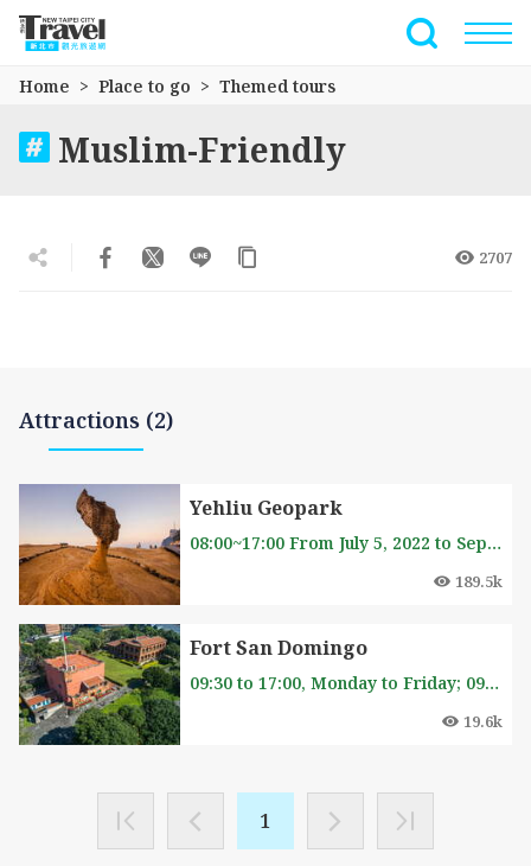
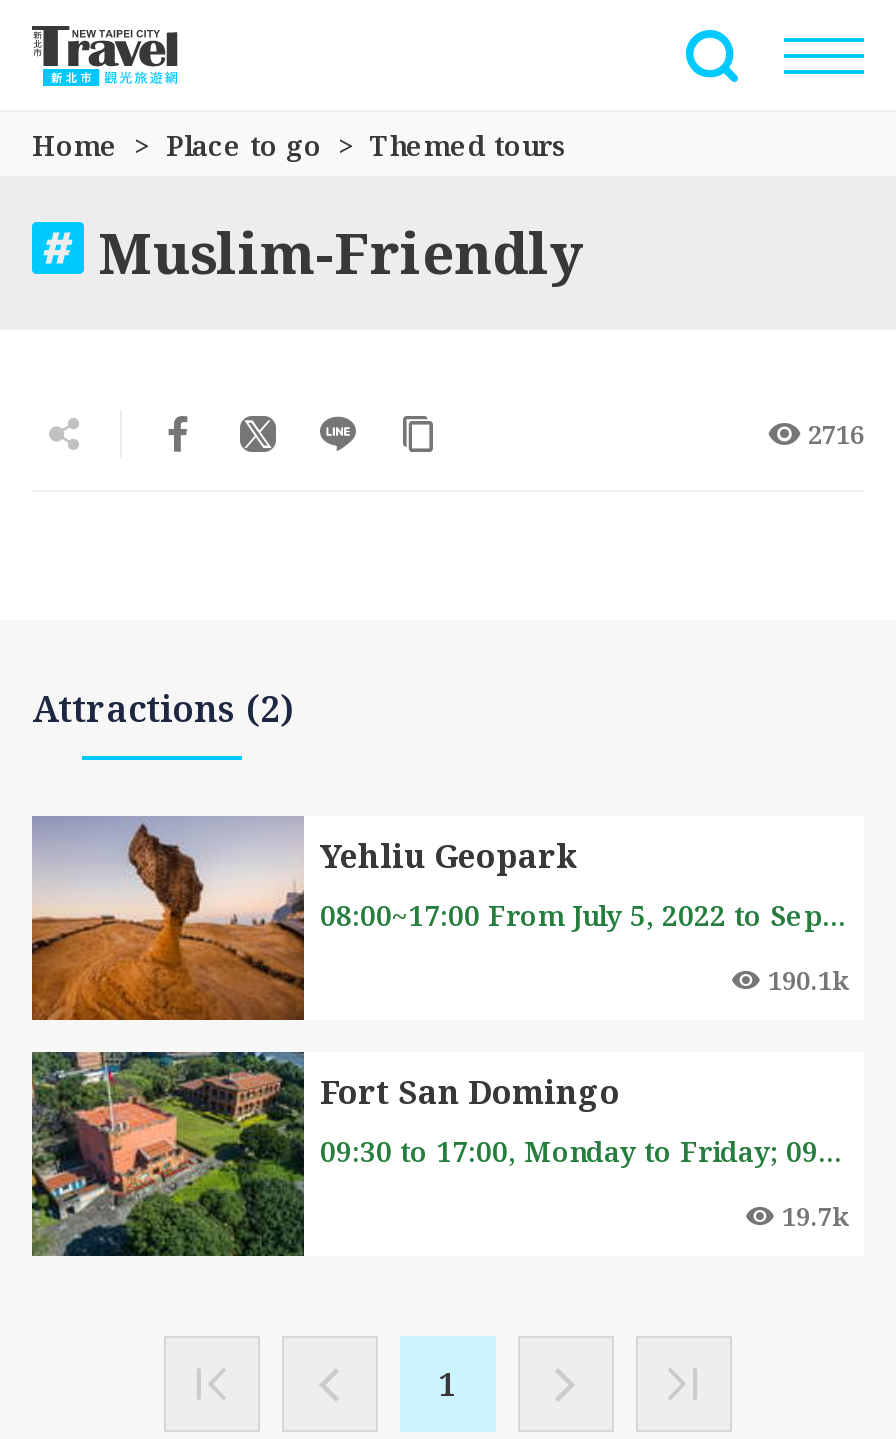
- 2707
+ 2716

- 189.5k
+ 190.1k

- 19.6k
+ 19.7k
